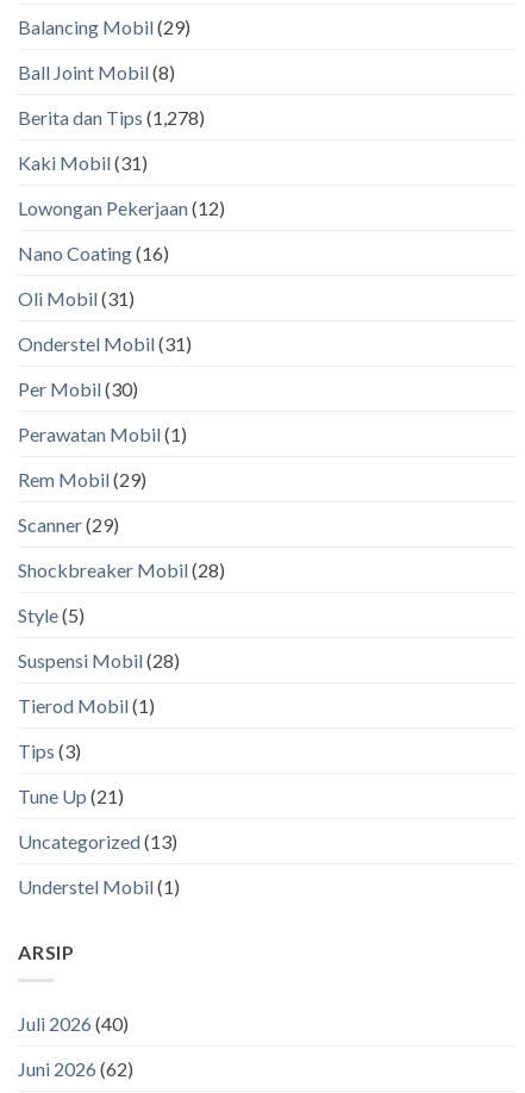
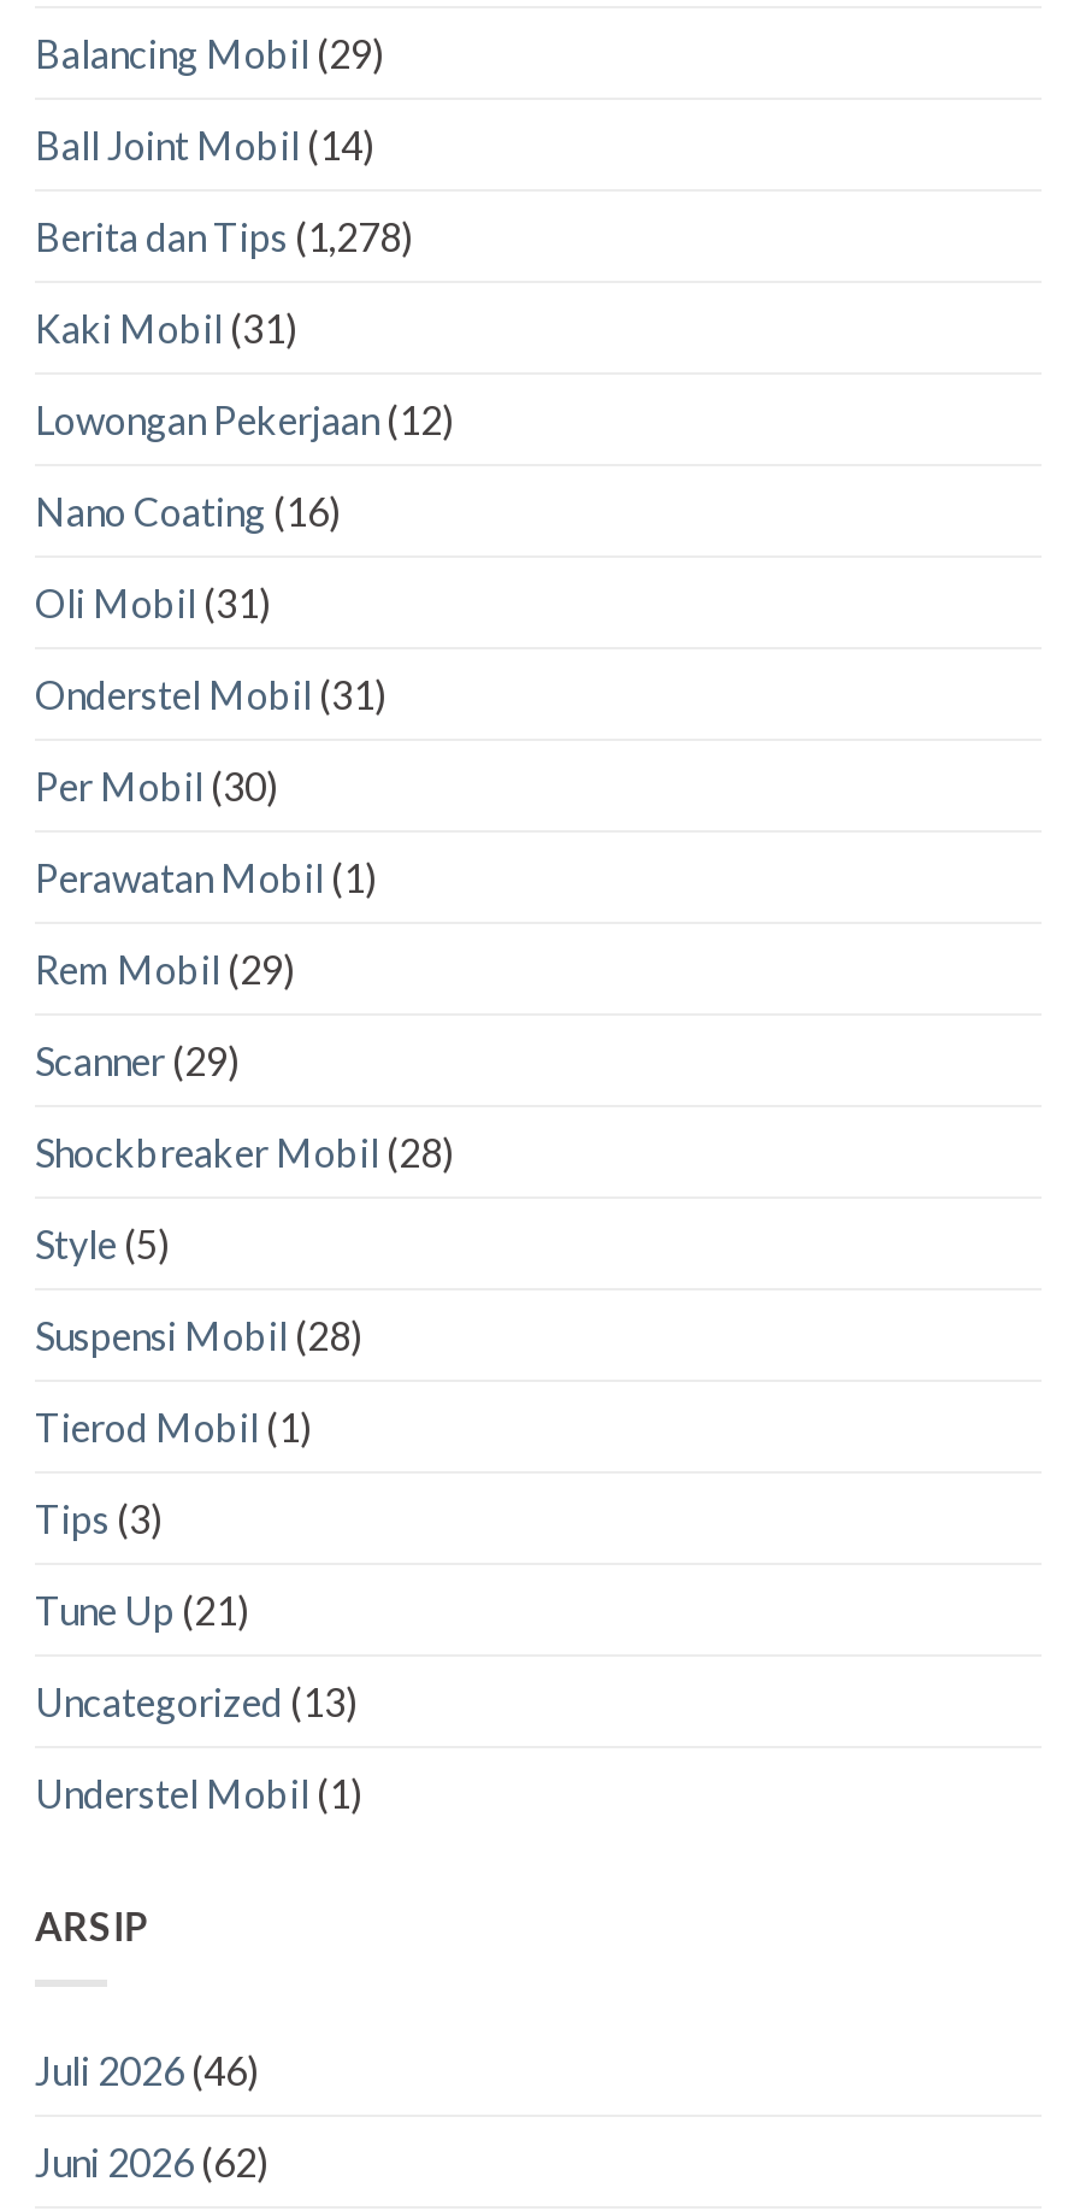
- Ball Joint Mobil (8)
+ Ball Joint Mobil (14)

- Juli 2026 (40)
+ Juli 2026 (46)
